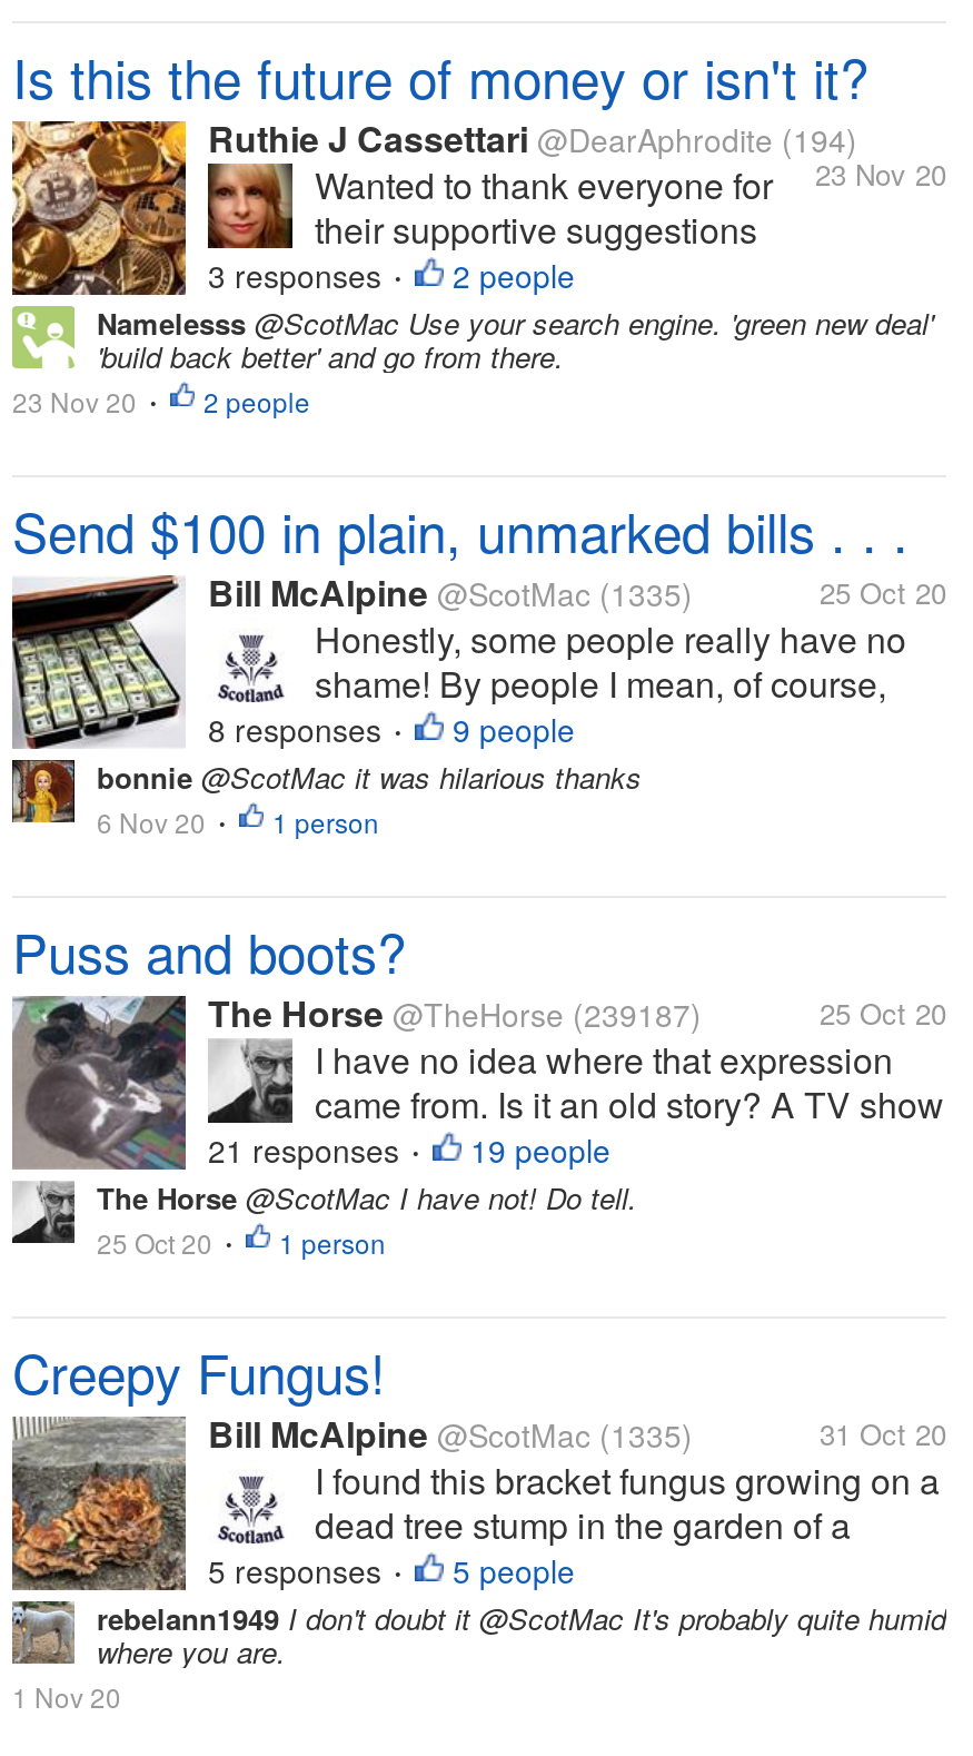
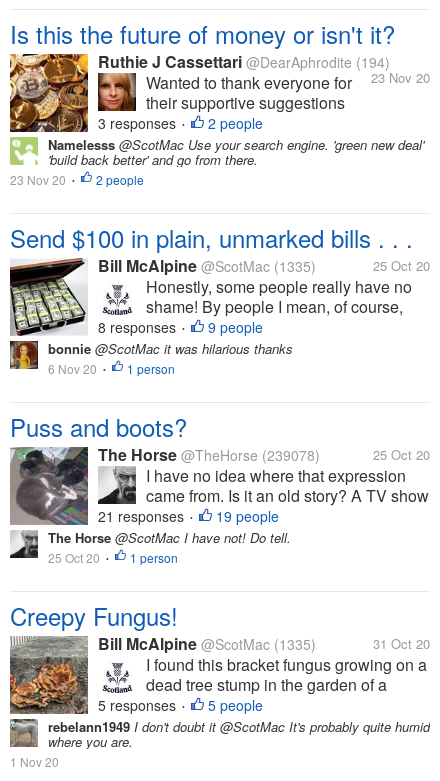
- The Horse @TheHorse (239187)
+ The Horse @TheHorse (239078)
